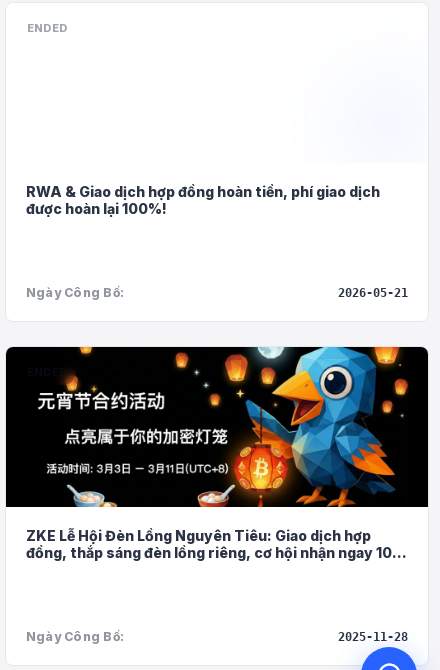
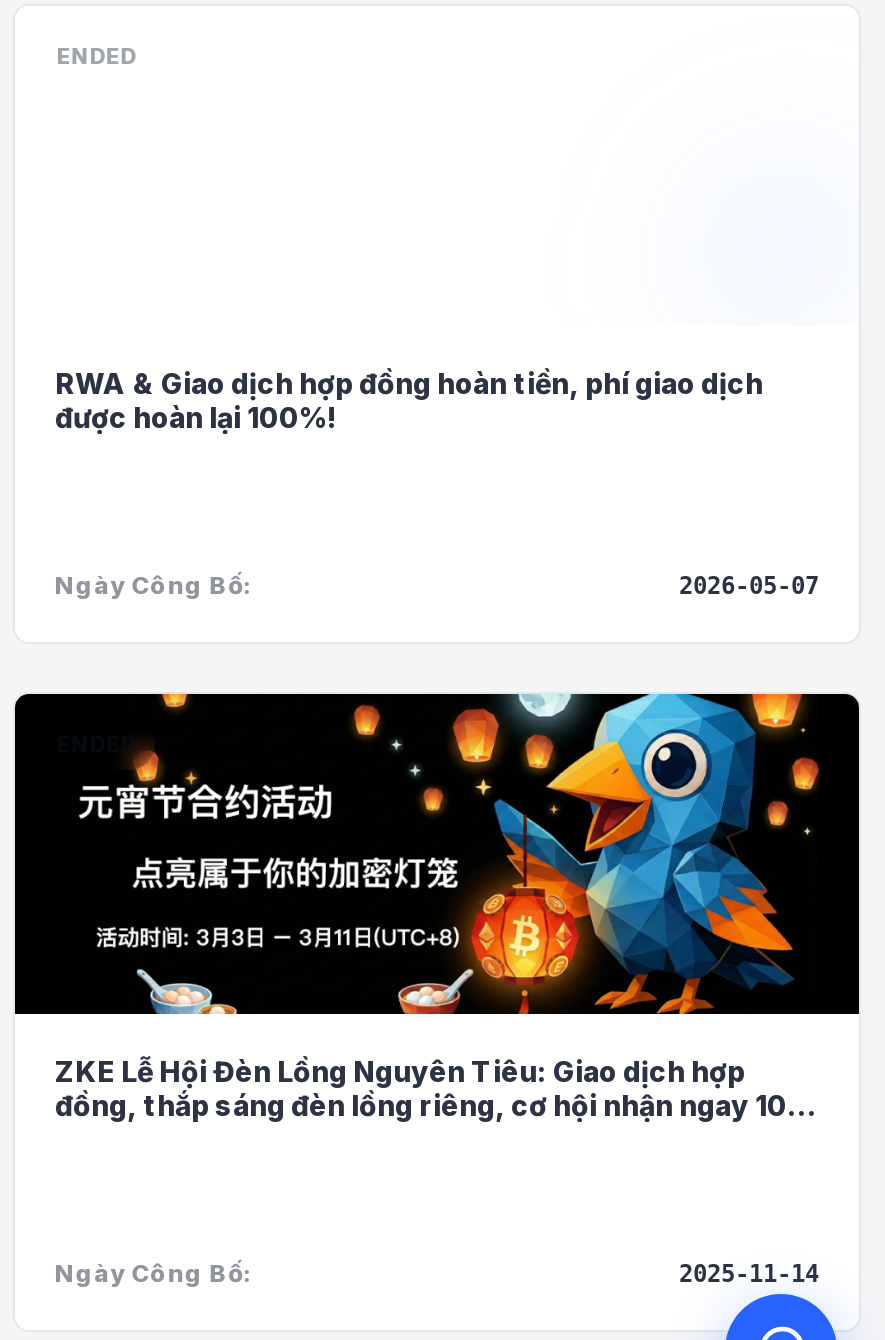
- 2026-05-21
+ 2026-05-07

- 2025-11-28
+ 2025-11-14
